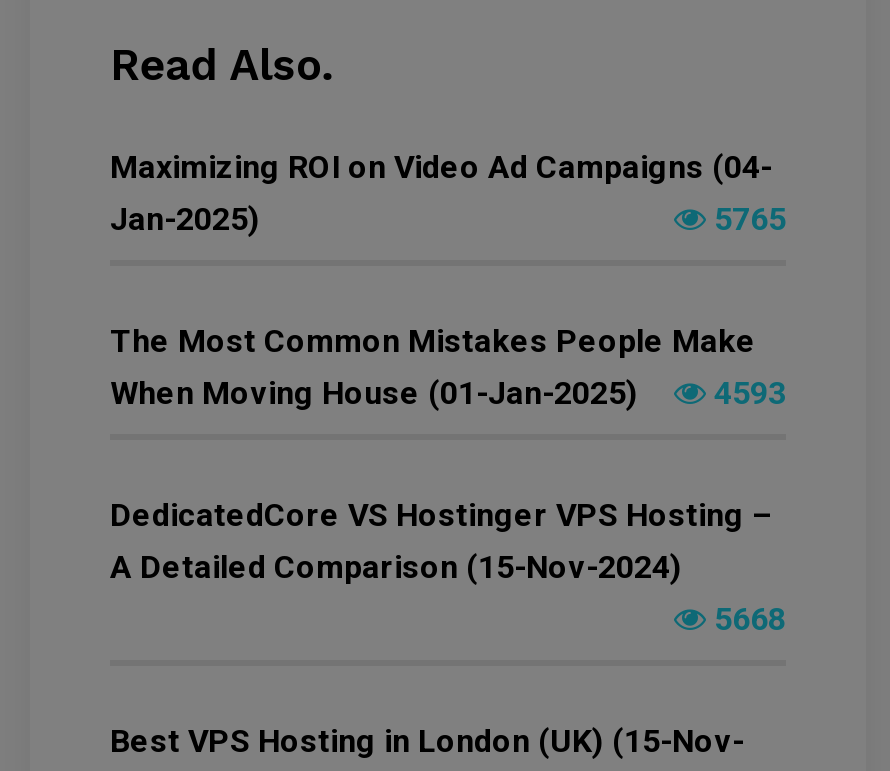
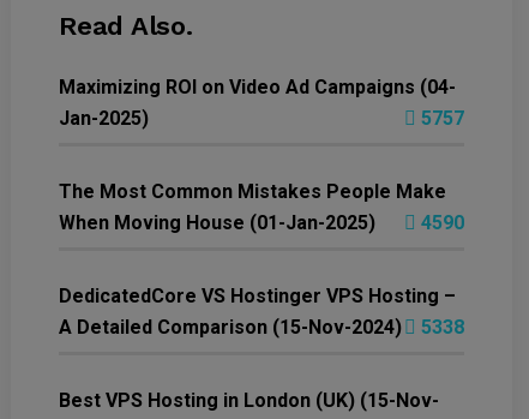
- 5765
+ 5757

- When Moving House (01-Jan-2025) 4593
+ When Moving House (01-Jan-2025) 4590

- 5668
+ 5338
